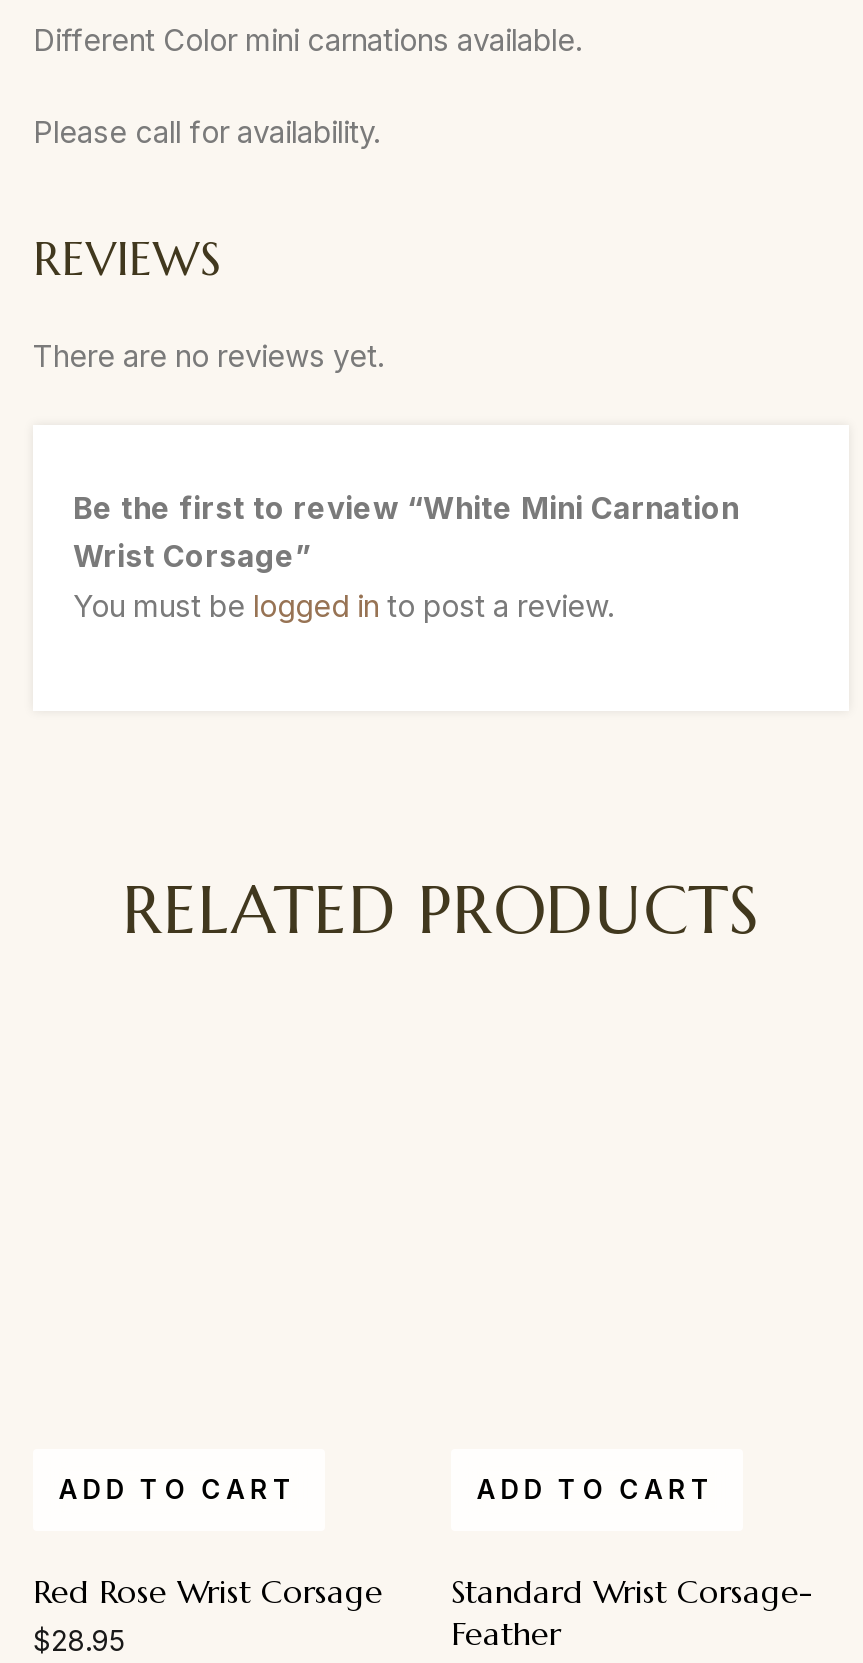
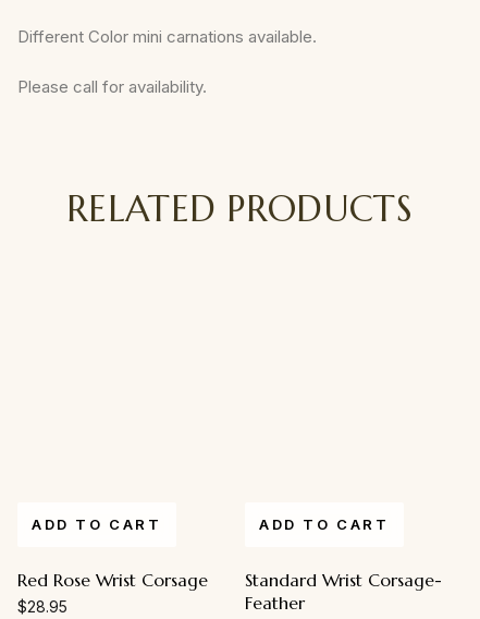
- REVIEWS
- There are no reviews yet.

- Be the first to review “White Mini Carnation
- Wrist Corsage”
- You must be logged in to post a review.
